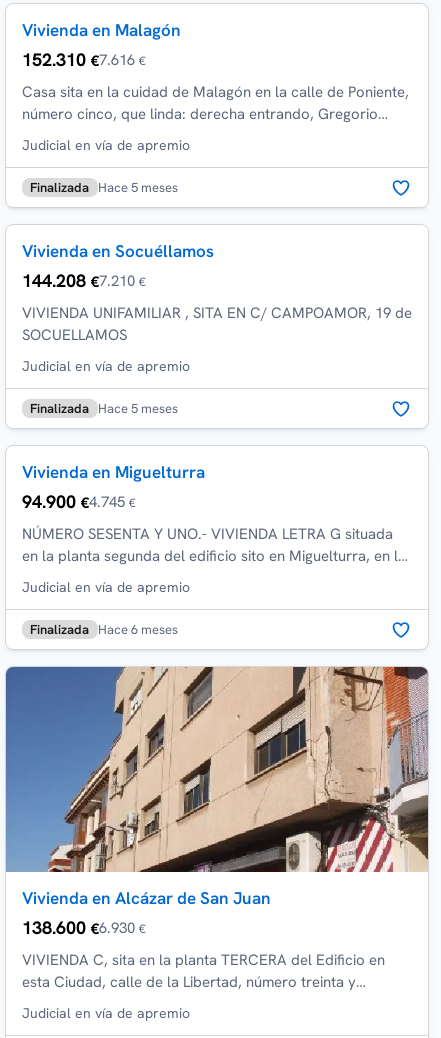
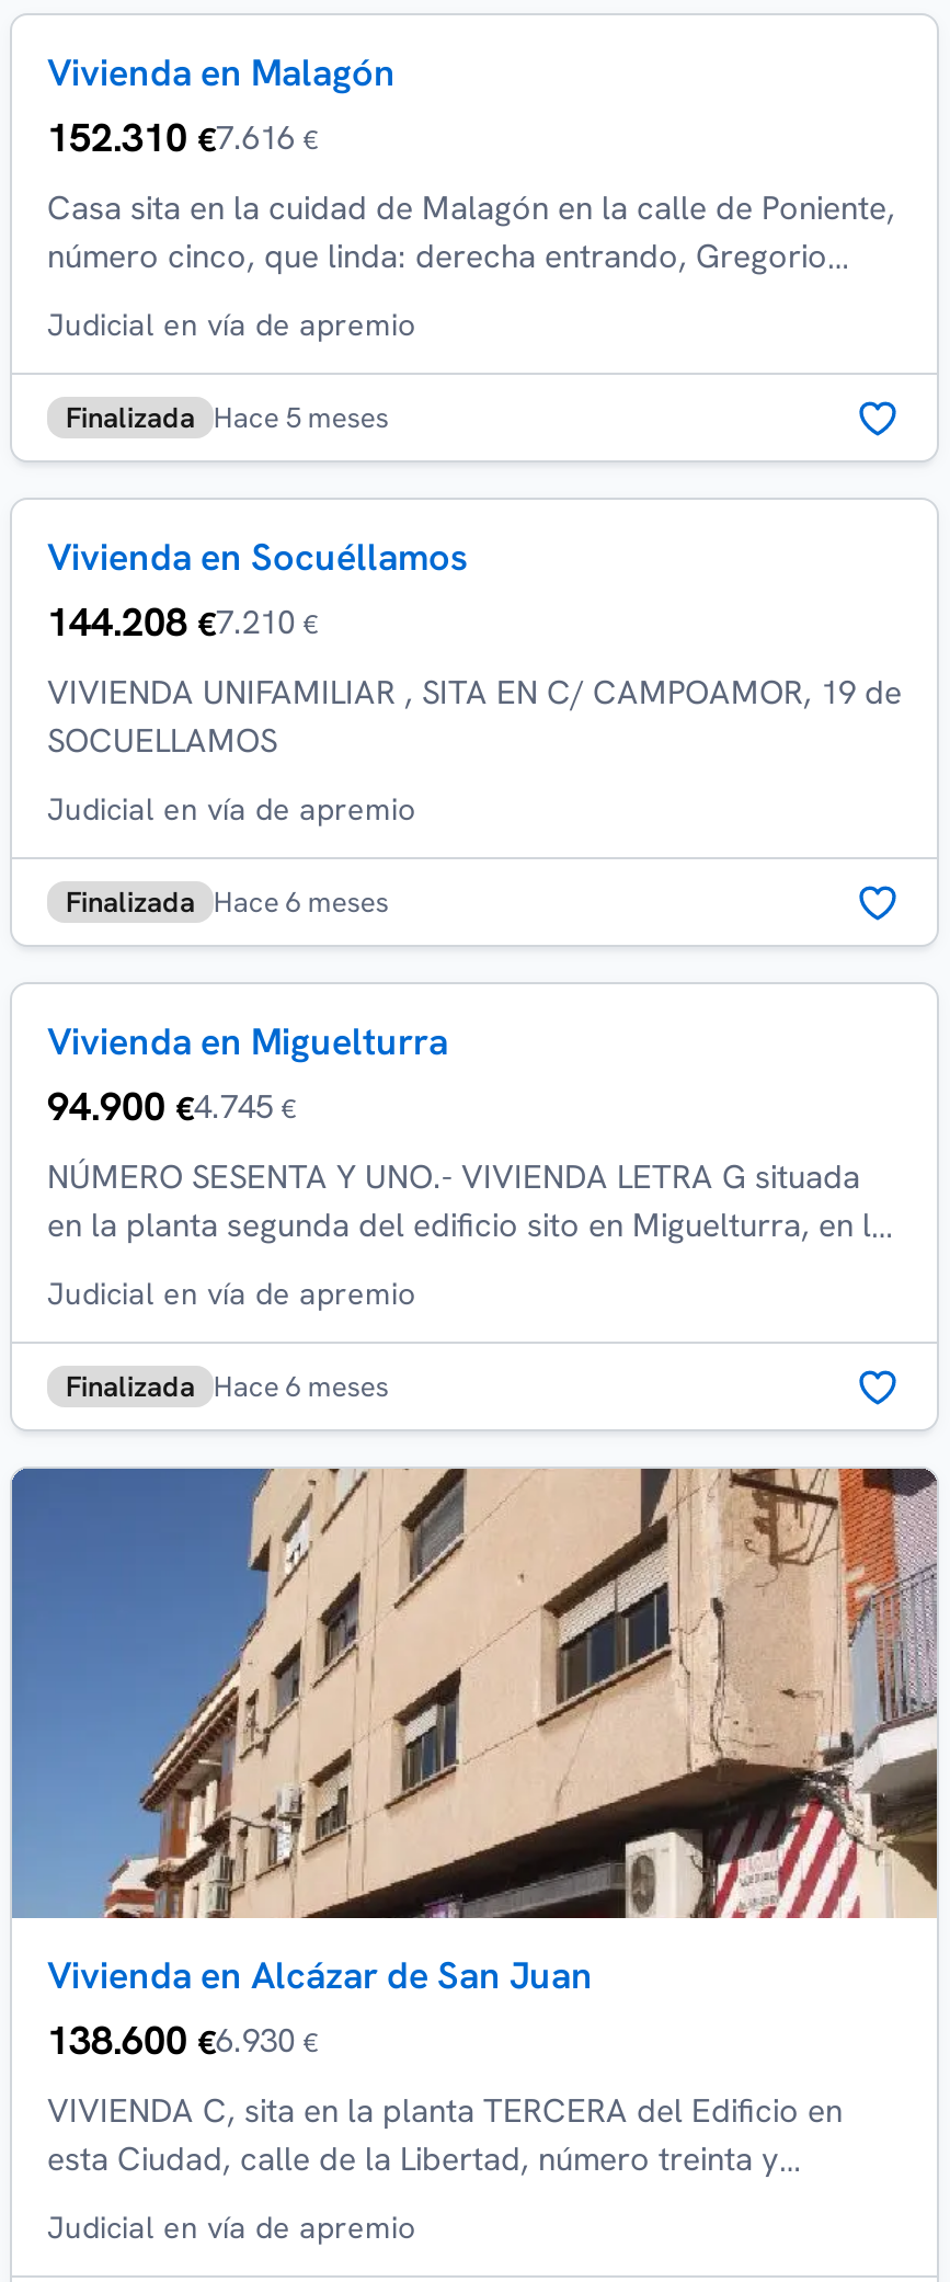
- Finalizada Hace 5 meses
+ Finalizada Hace 6 meses
